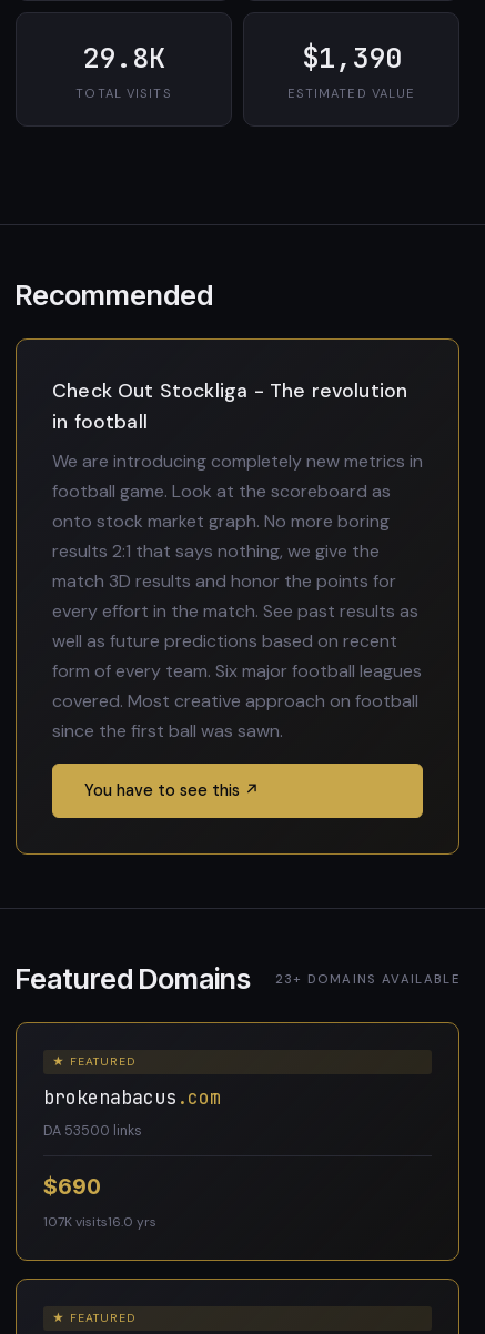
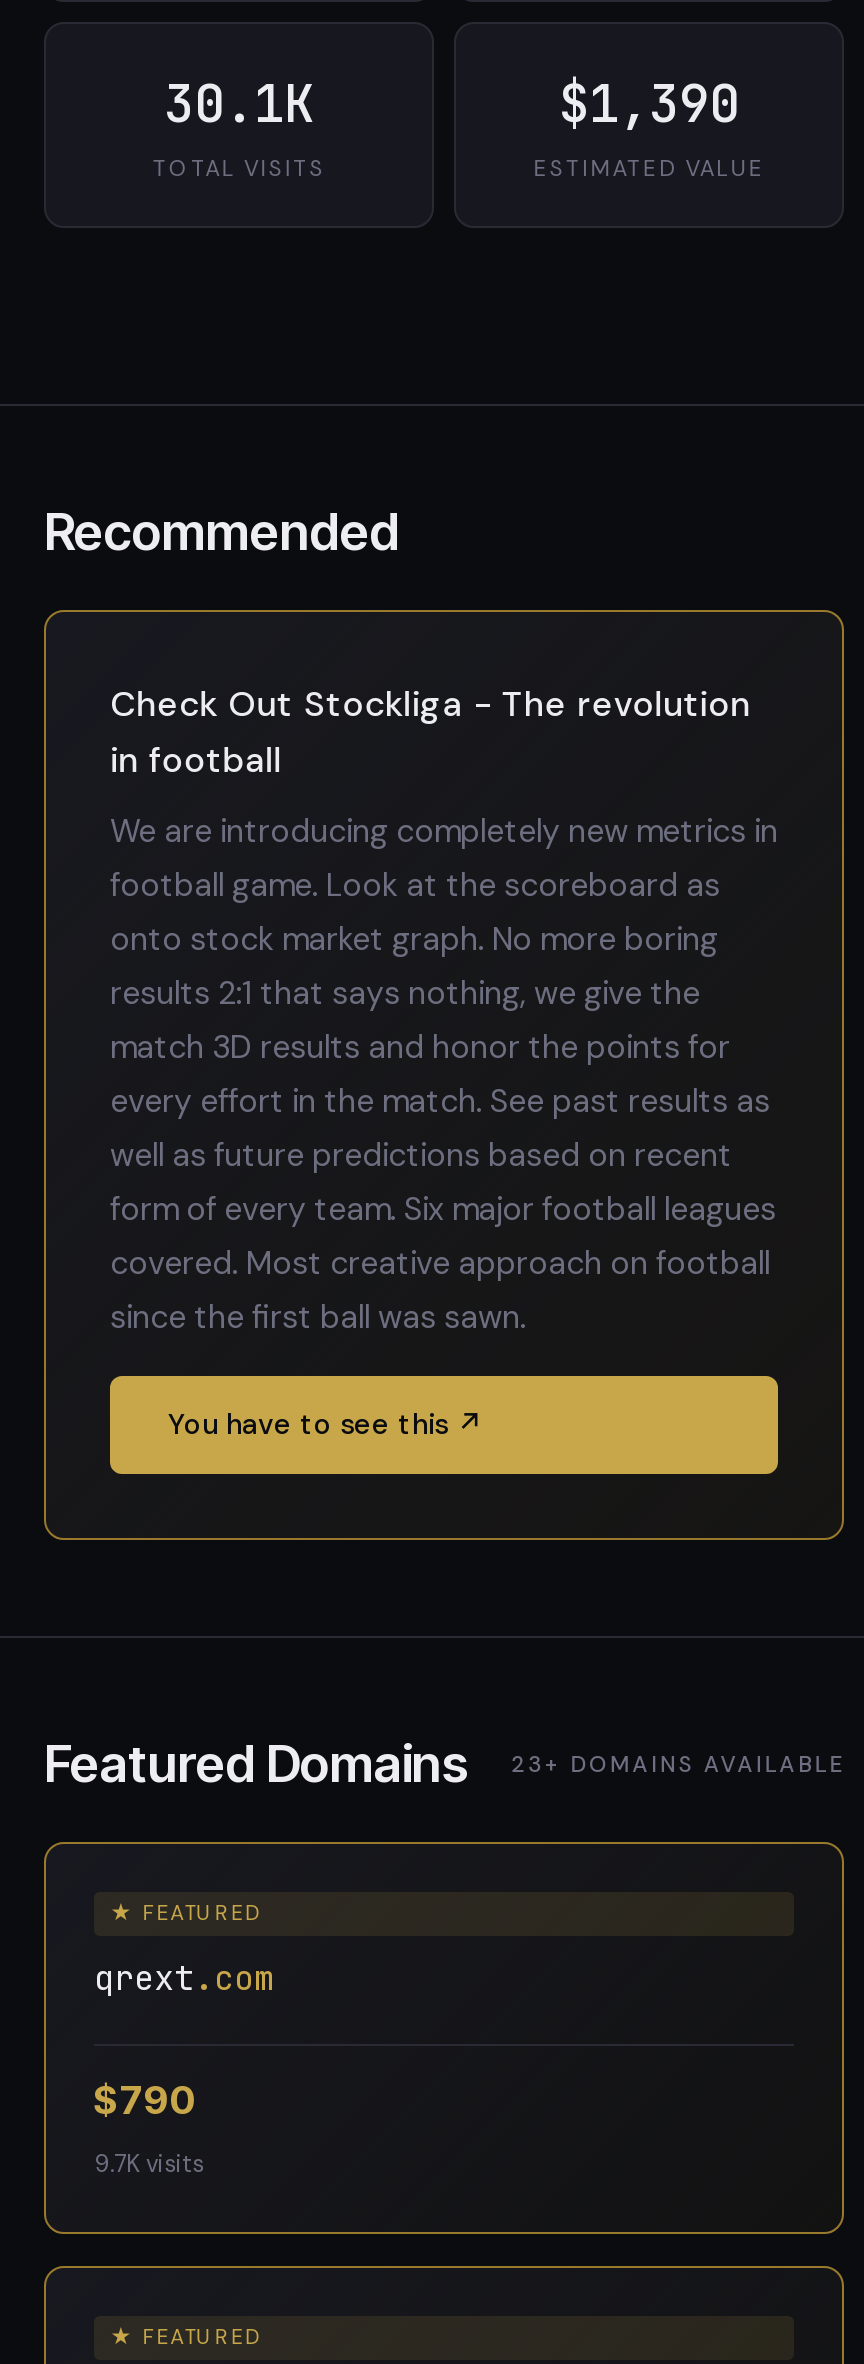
- 29.8K
+ 30.1K

- brokenabacus.com
- DA 53500 links
- $690
- 107K visits16.0 yrs
+ qrext.com
+ $790
+ 9.7K visits
